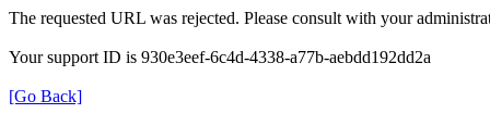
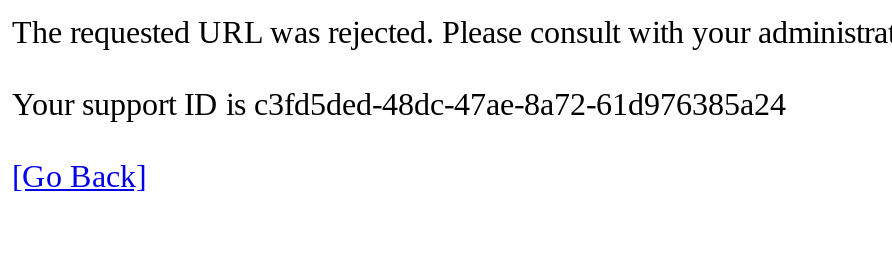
- Your support ID is 930e3eef-6c4d-4338-a77b-aebdd192dd2a
+ Your support ID is c3fd5ded-48dc-47ae-8a72-61d976385a24
